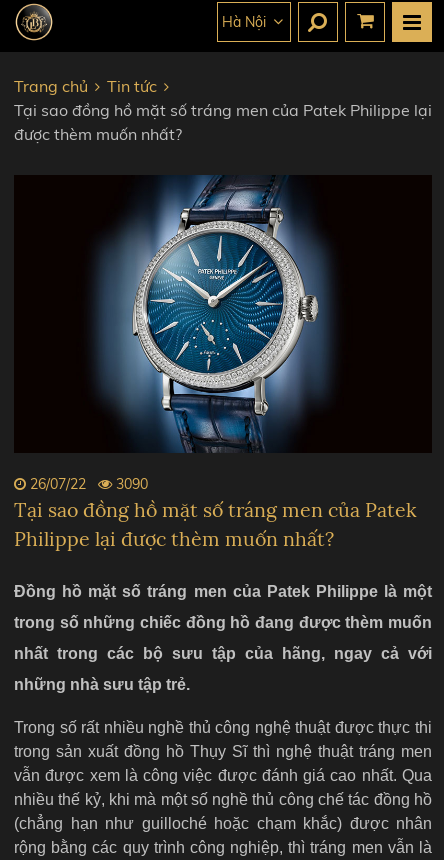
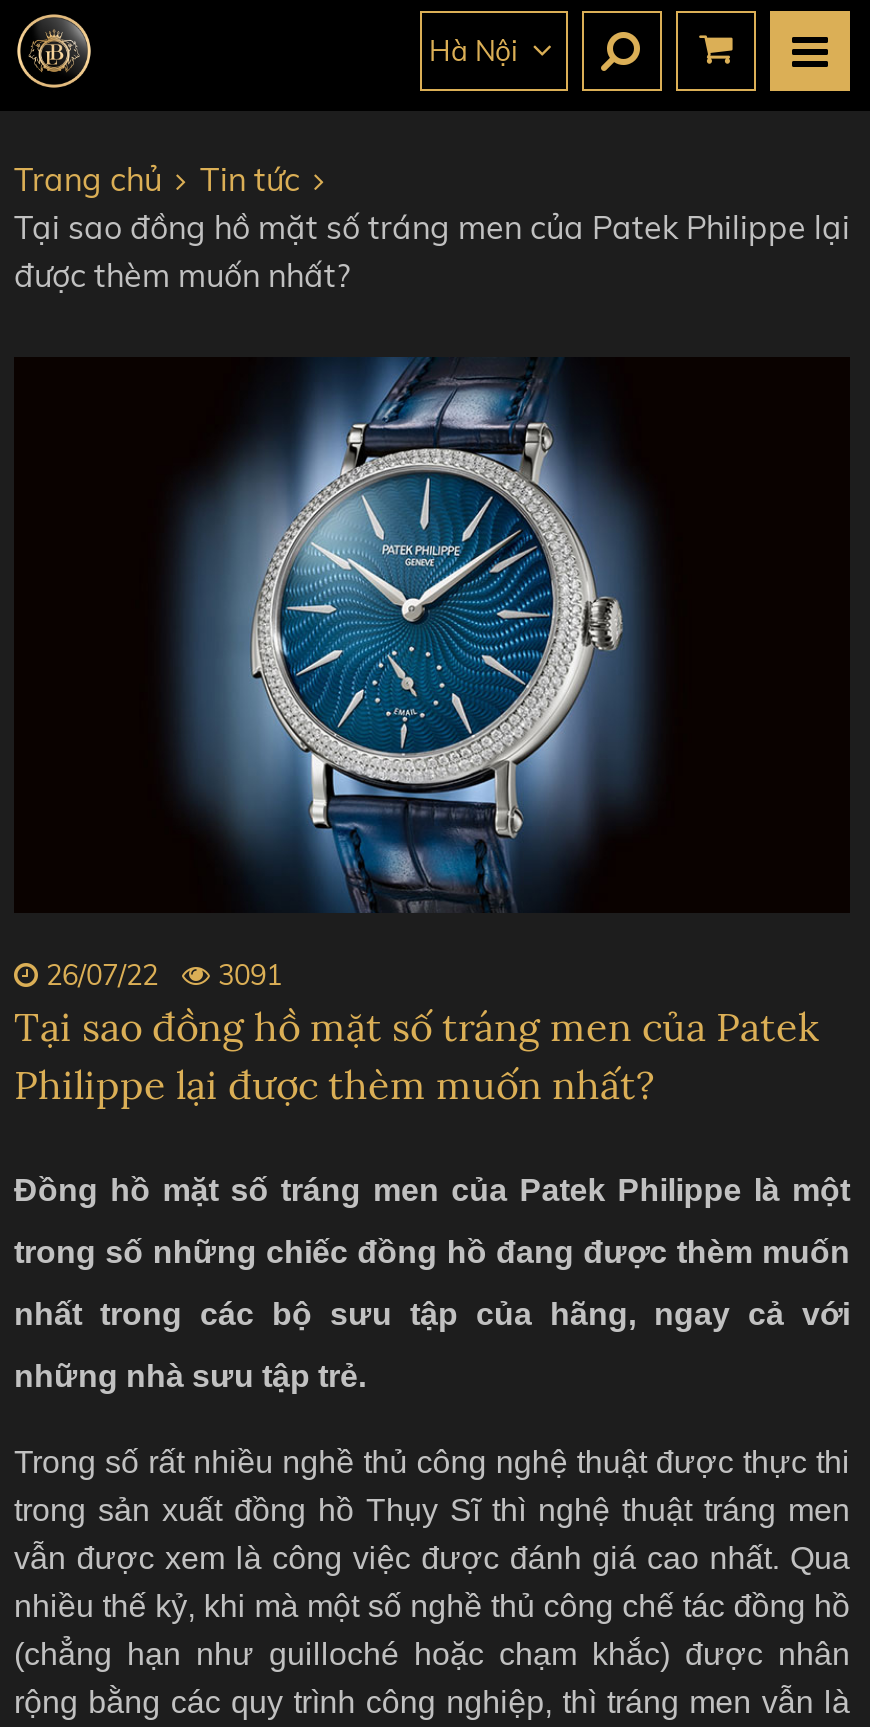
- 26/07/22 3090
+ 26/07/22 3091
